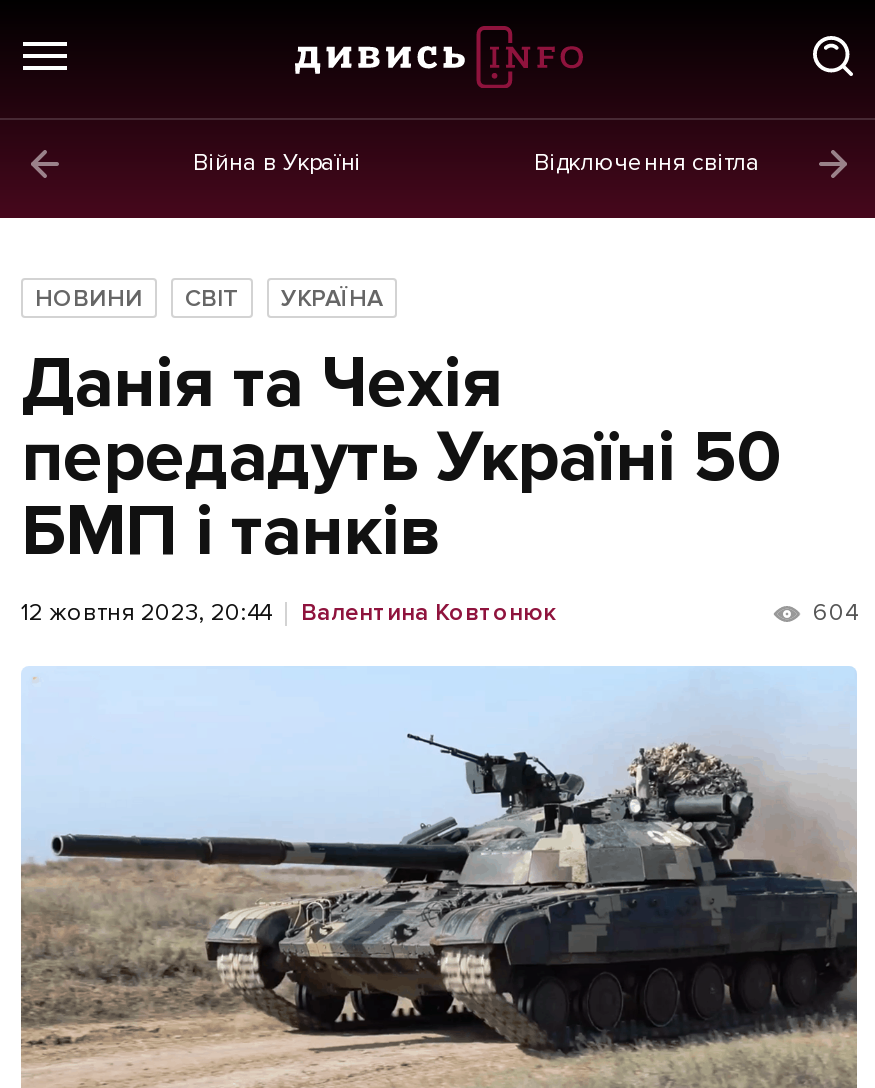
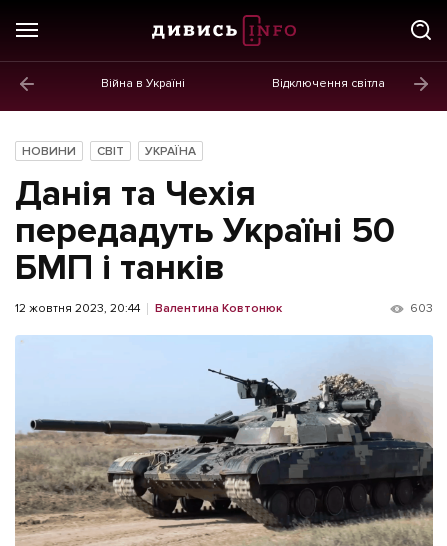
- 604
+ 603
